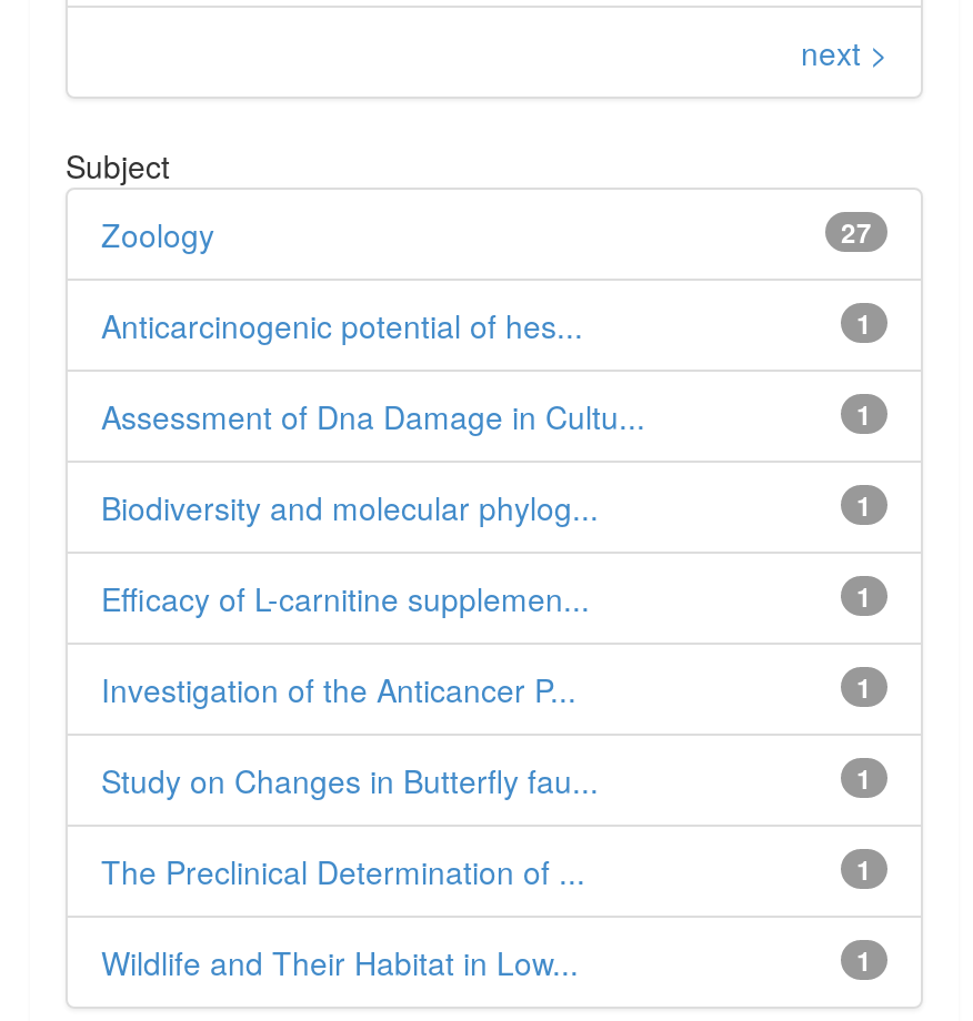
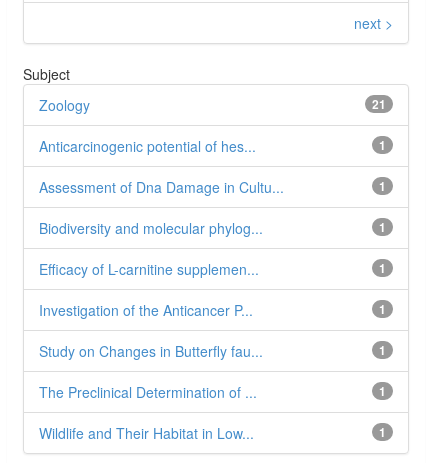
- 27
+ 21
